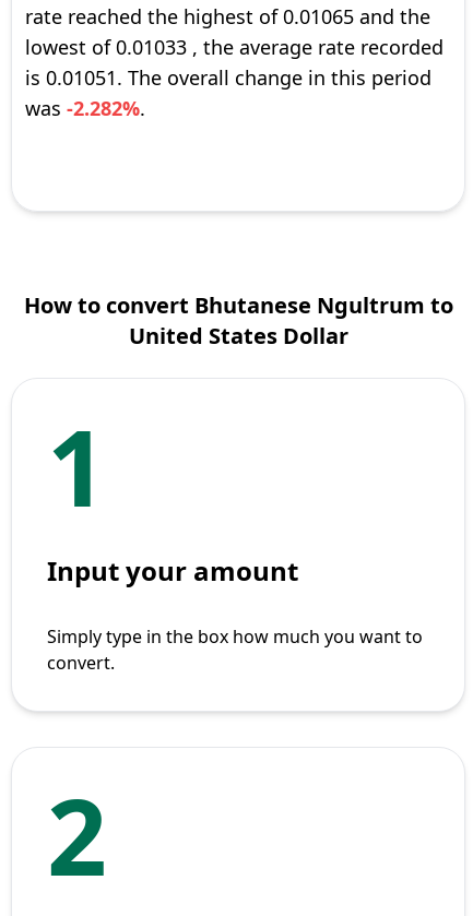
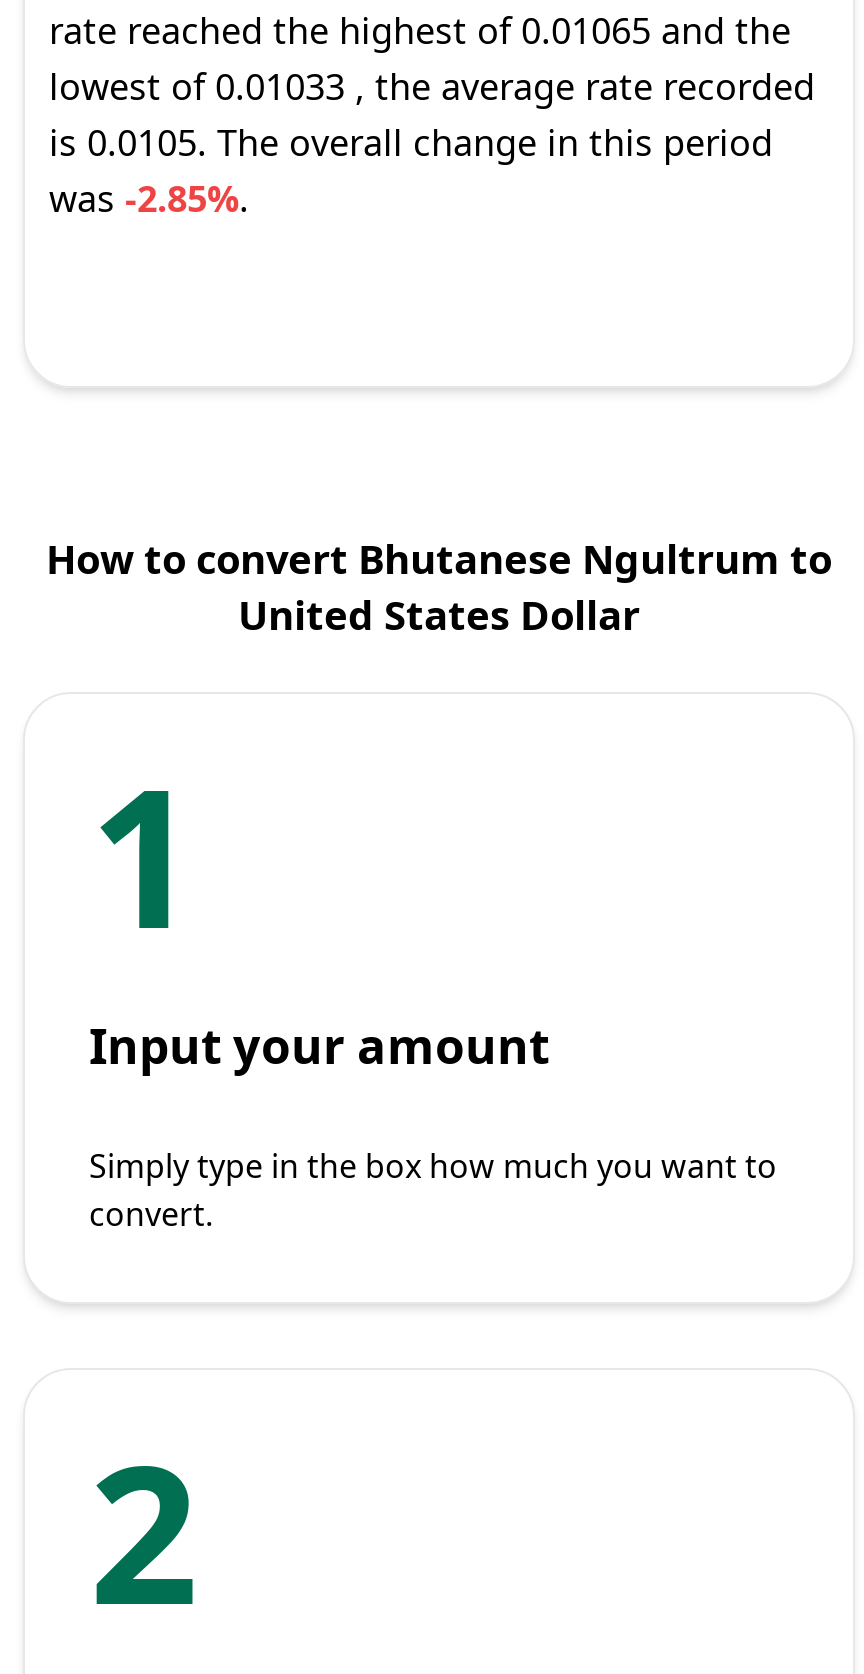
- is 0.01051. The overall change in this period
+ is 0.0105. The overall change in this period

- was -2.282%.
+ was -2.85%.
